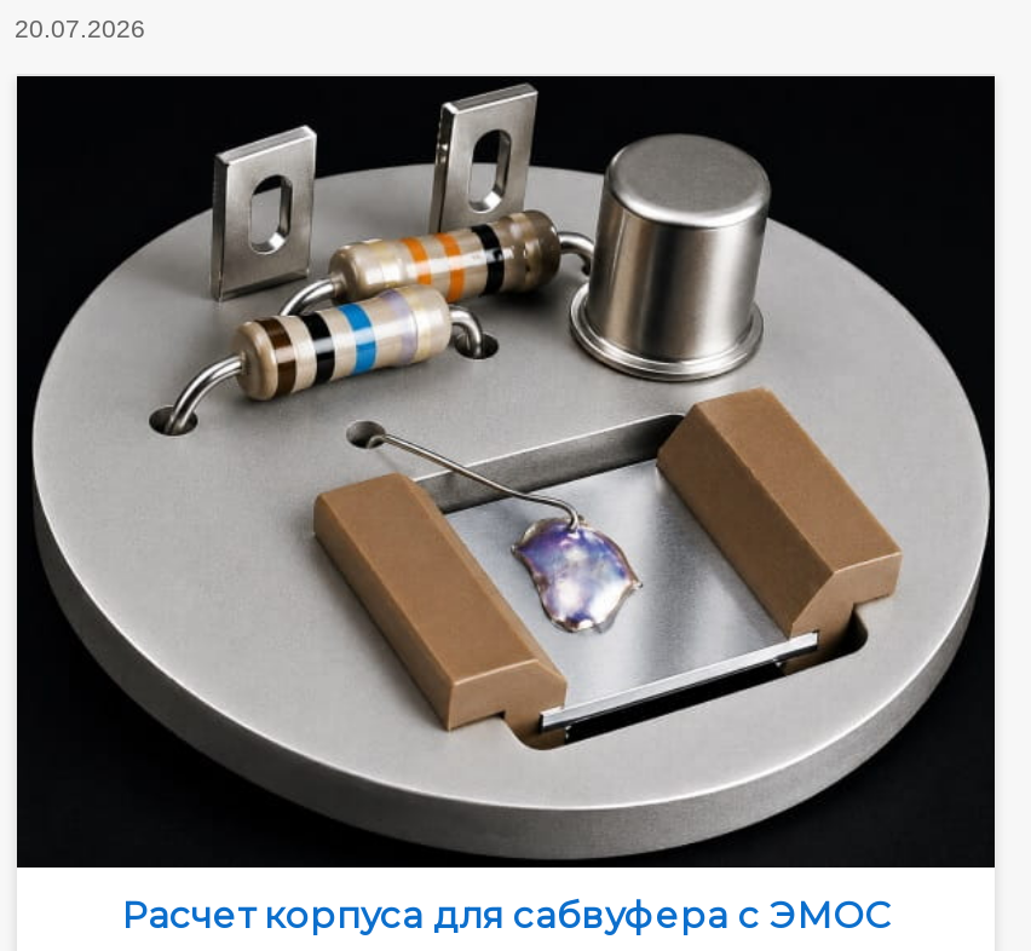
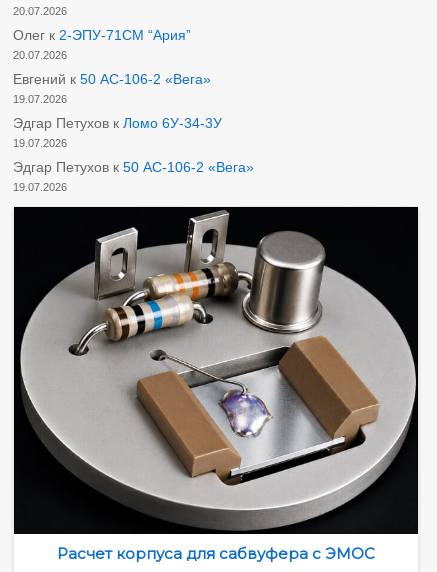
+ Олег к 2-ЭПУ-71СМ “Ария”
+ 20.07.2026
+ Евгений к 50 АС-106-2 «Вега»
+ 19.07.2026
+ Эдгар Петухов к Ломо 6У-34-3У
+ 19.07.2026
+ Эдгар Петухов к 50 АС-106-2 «Вега»
+ 19.07.2026
